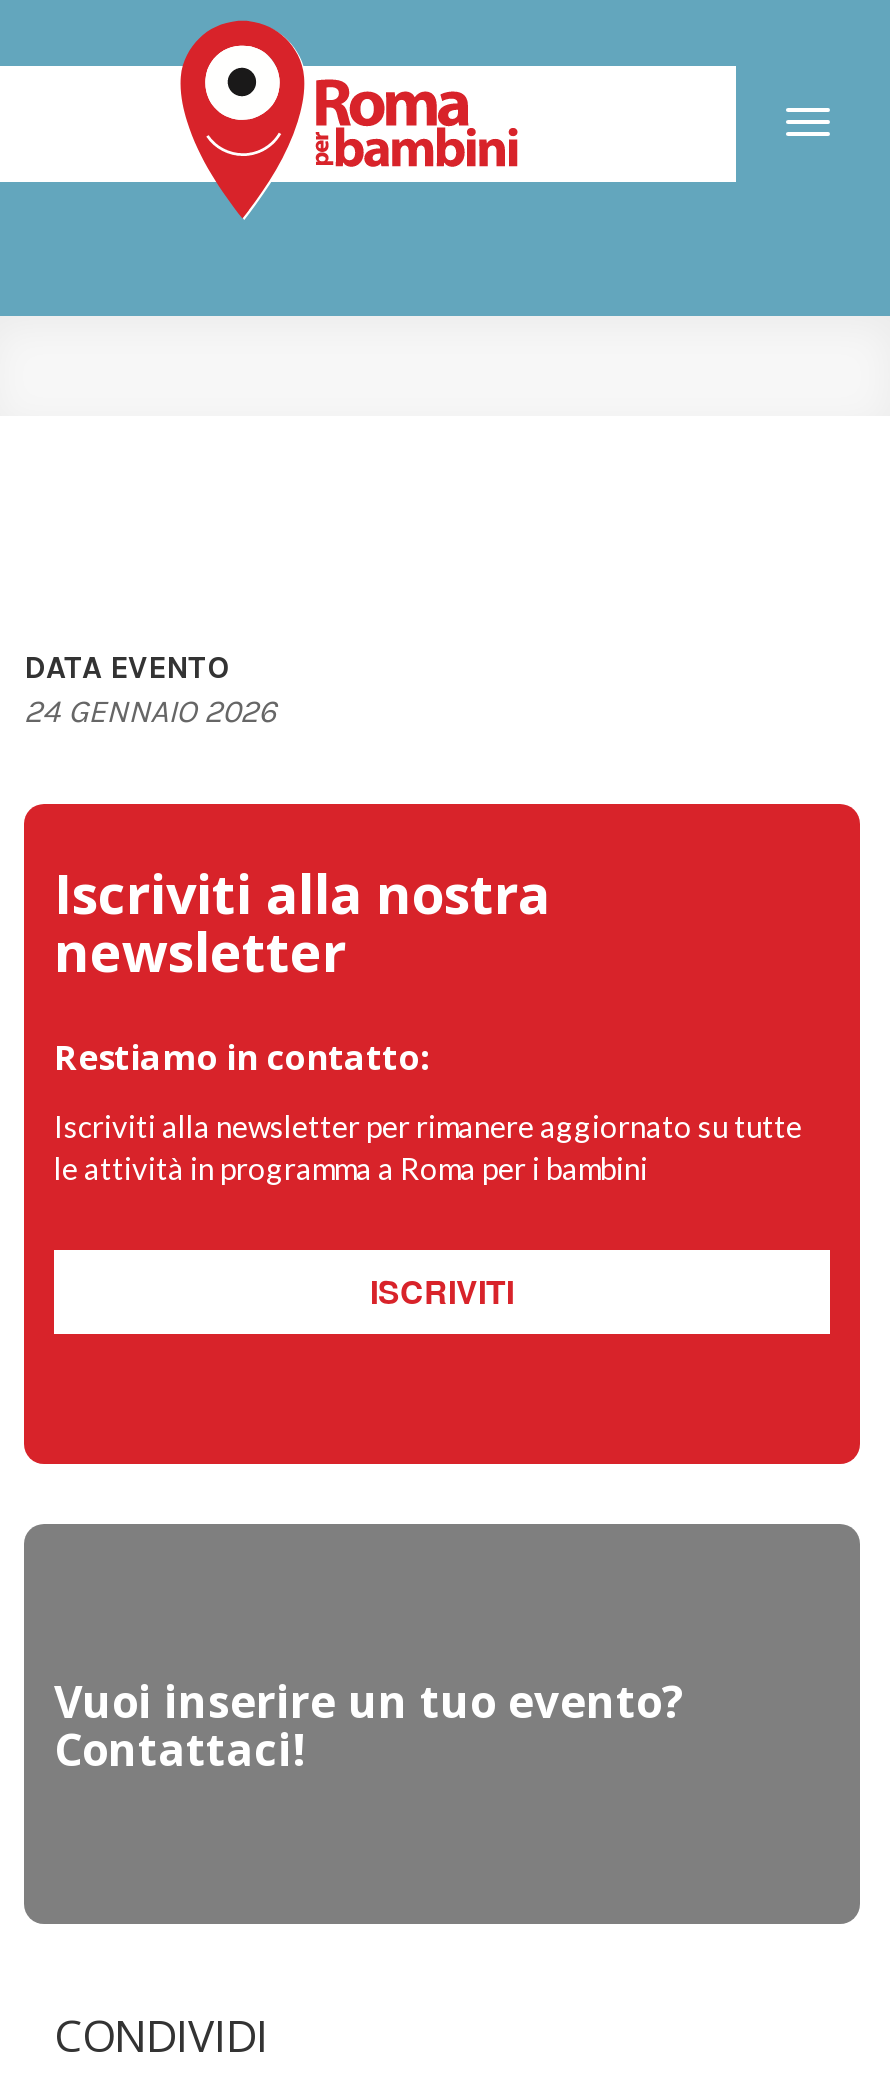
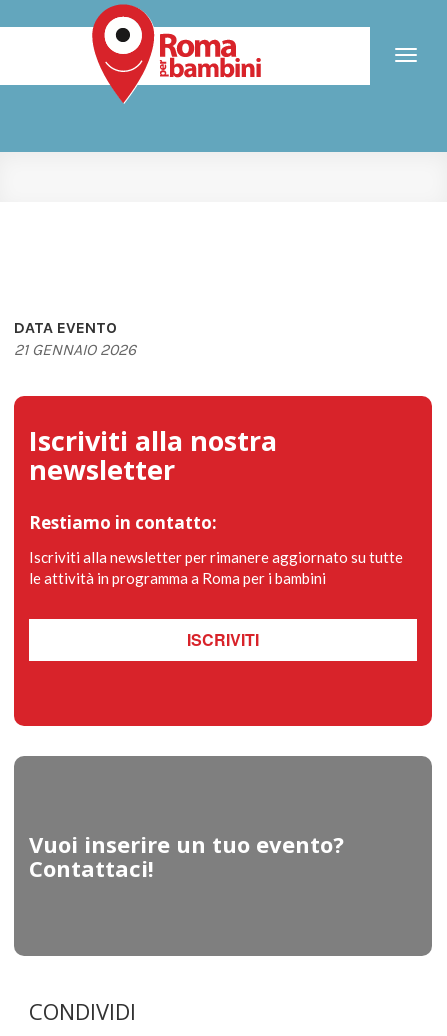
- 24 GENNAIO 2026
+ 21 GENNAIO 2026
